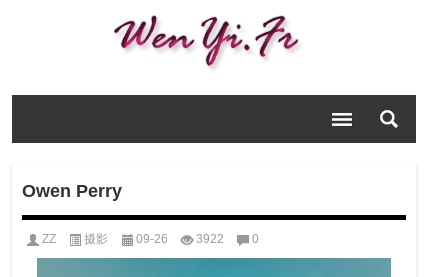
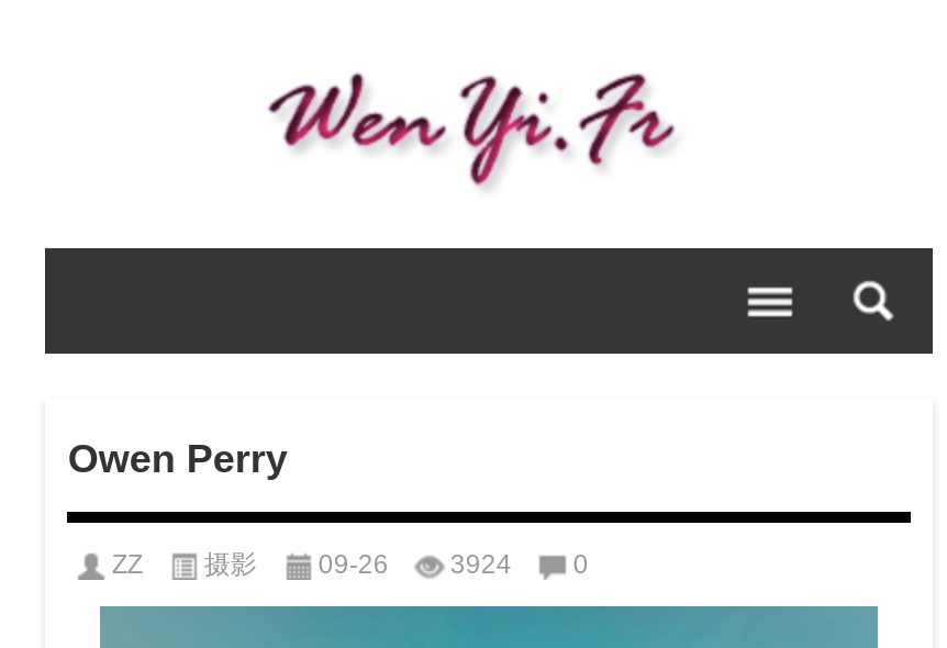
- ZZ 摄影 09-26 3922 0
+ ZZ 摄影 09-26 3924 0
